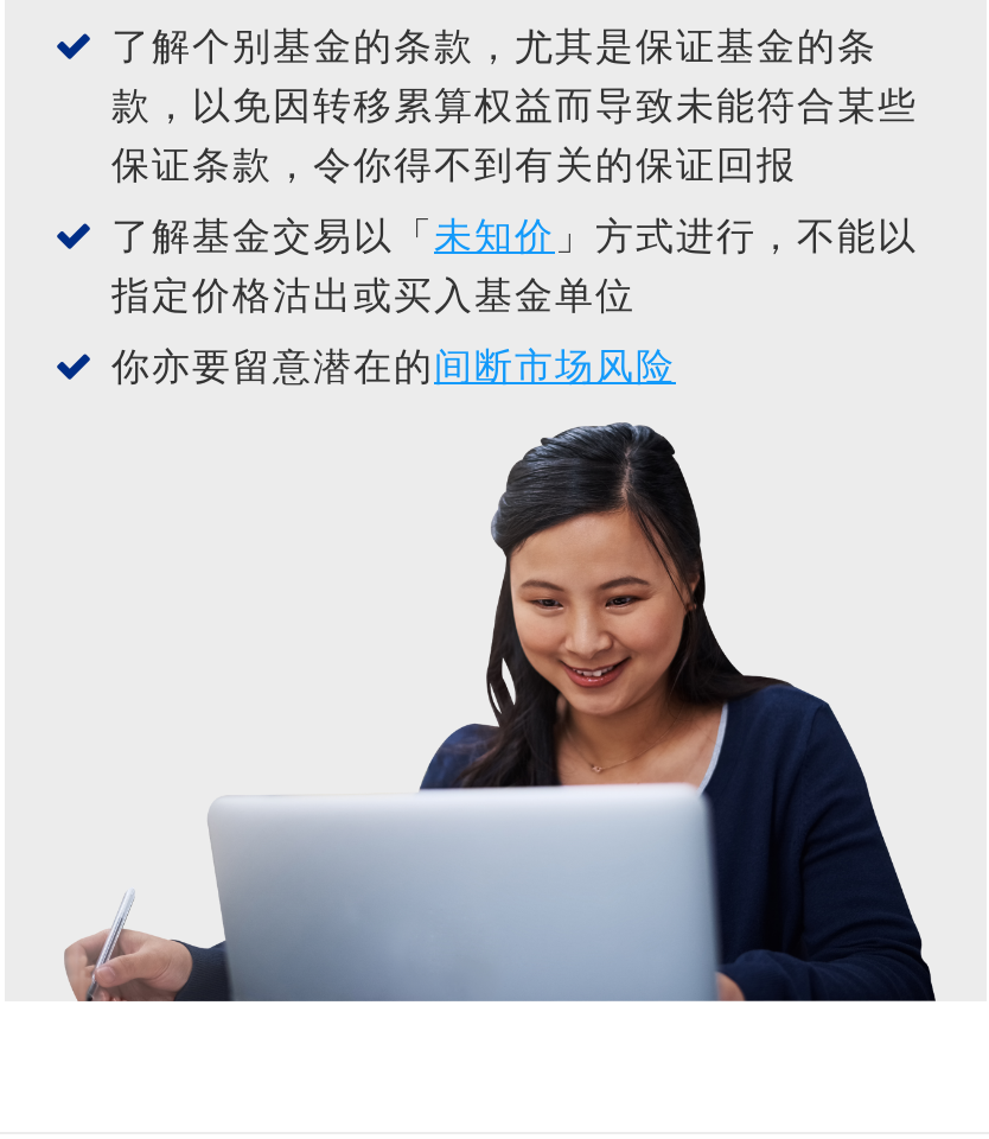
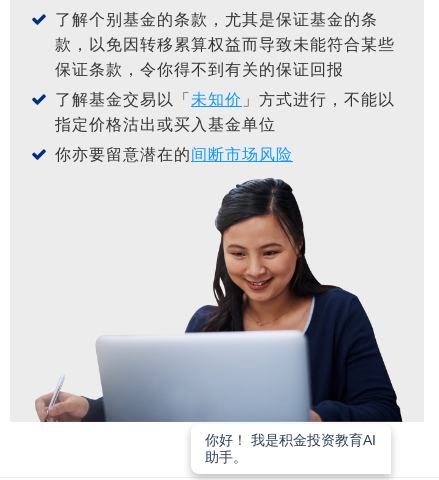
+ 你好！ 我是积金投资教育AI
+ 助手。
